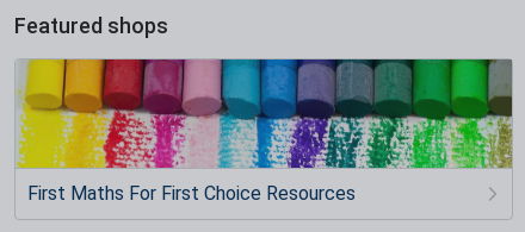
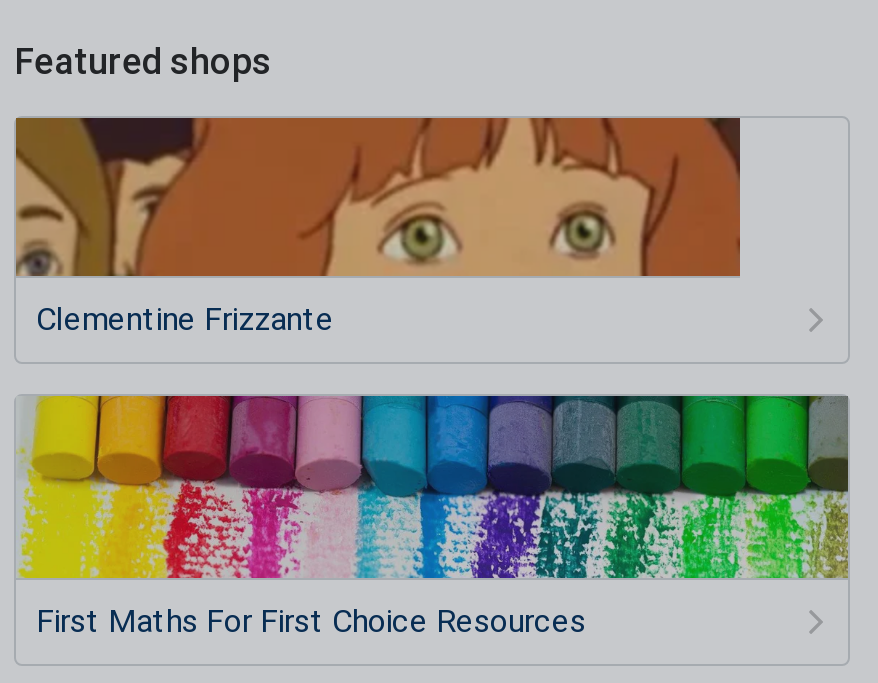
+ [image]
+ Clementine Frizzante
